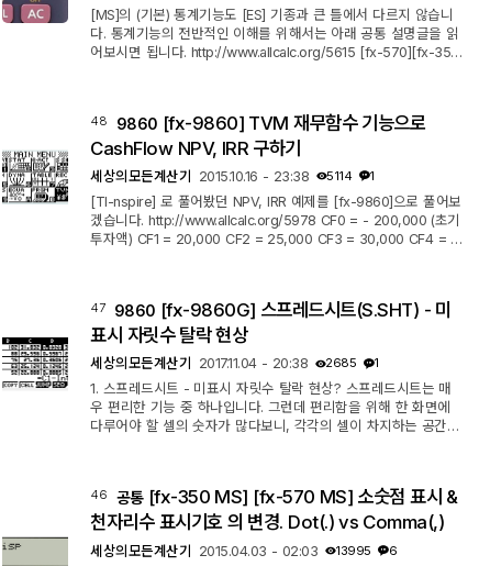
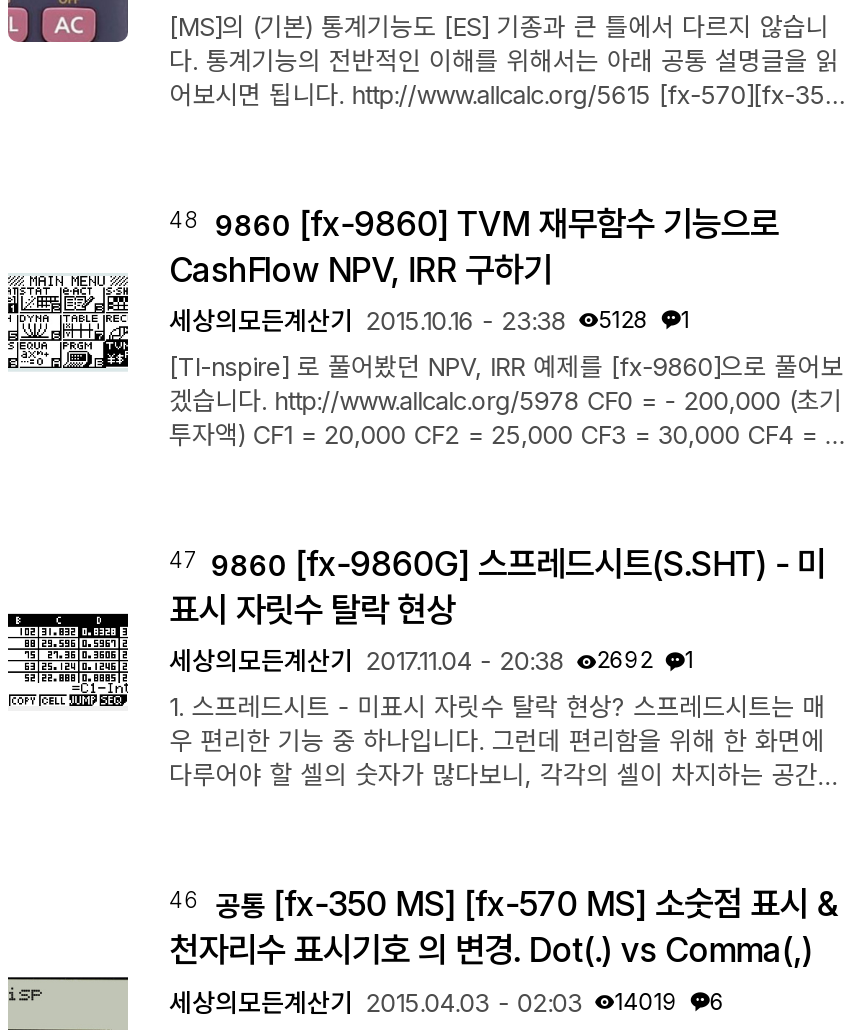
- 5114
+ 5128

- 세상의모든계산기 2017.11.04 - 20:38 2685 1
+ 세상의모든계산기 2017.11.04 - 20:38 2692 1

- 세상의모든계산기 2015.04.03 - 02:03 13995 6
+ 세상의모든계산기 2015.04.03 - 02:03 14019 6
